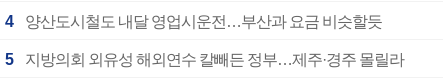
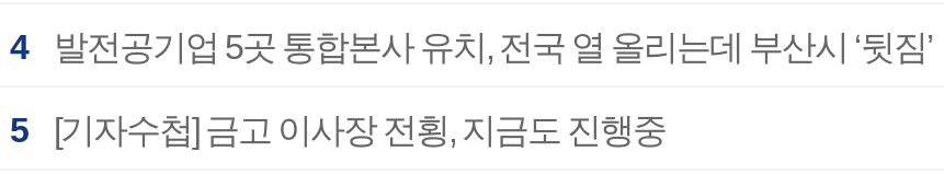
- 양산도시철도 내달 영업시운전…부산과 요금 비슷할듯
+ 발전공기업 5곳 통합본사 유치, 전국 열 올리는데 부산시 ‘뒷짐’

- 지방의회 외유성 해외연수 칼빼든 정부…제주·경주 몰릴라
+ [기자수첩] 금고 이사장 전횡, 지금도 진행중
